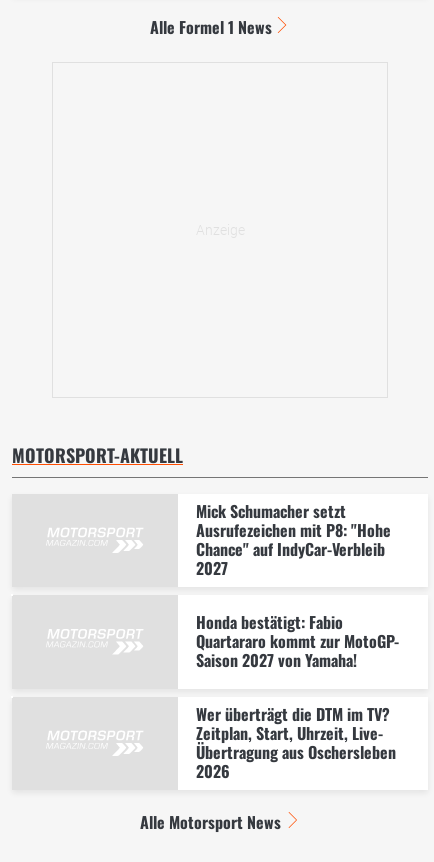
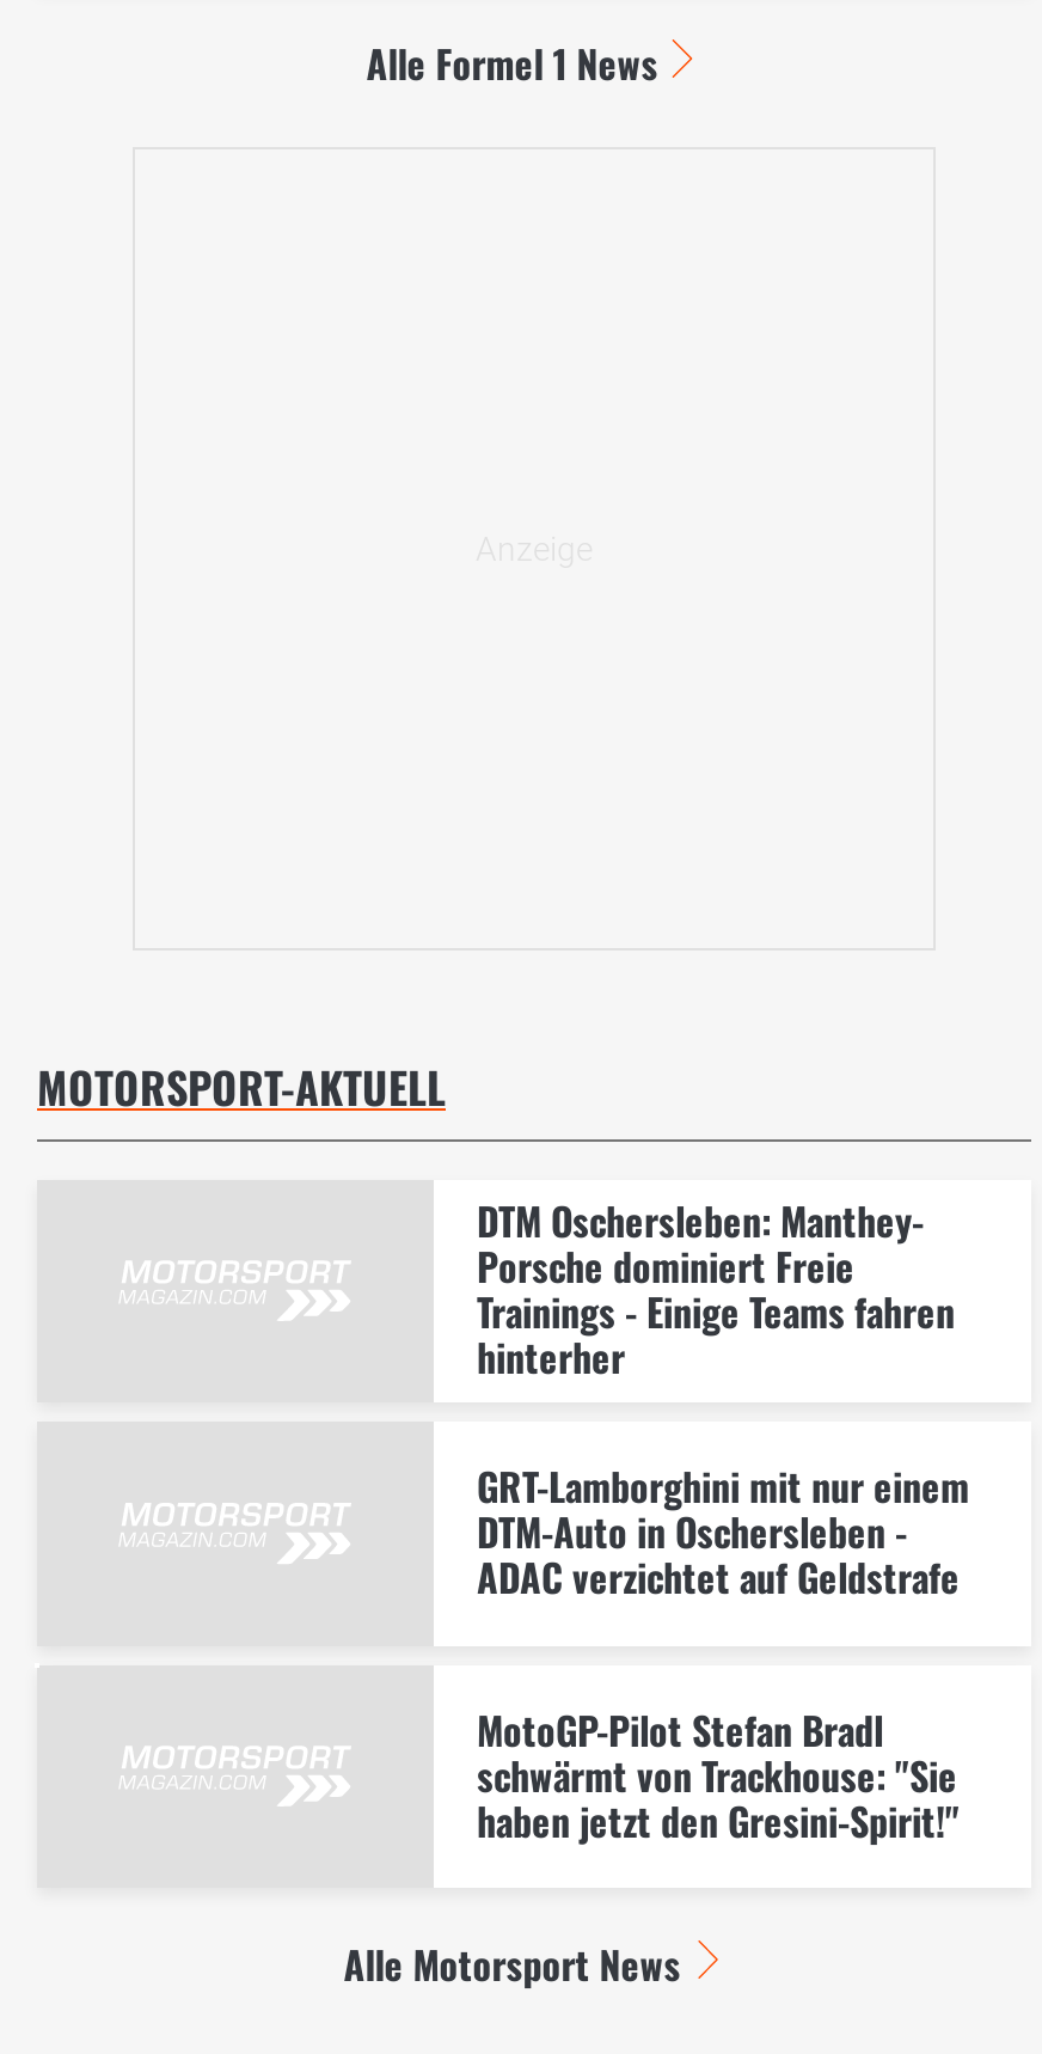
- Mick Schumacher setzt
- Ausrufezeichen mit P8: "Hohe
- Chance" auf IndyCar-Verbleib
- 2027
+ DTM Oschersleben: Manthey-
+ Porsche dominiert Freie
+ Trainings - Einige Teams fahren
+ hinterher

- Honda bestätigt: Fabio
- Quartararo kommt zur MotoGP-
- Saison 2027 von Yamaha!
+ GRT-Lamborghini mit nur einem
+ DTM-Auto in Oschersleben -
+ ADAC verzichtet auf Geldstrafe

- Wer überträgt die DTM im TV?
- Zeitplan, Start, Uhrzeit, Live-
- Übertragung aus Oschersleben
- 2026
+ MotoGP-Pilot Stefan Bradl
+ schwärmt von Trackhouse: "Sie
+ haben jetzt den Gresini-Spirit!"
